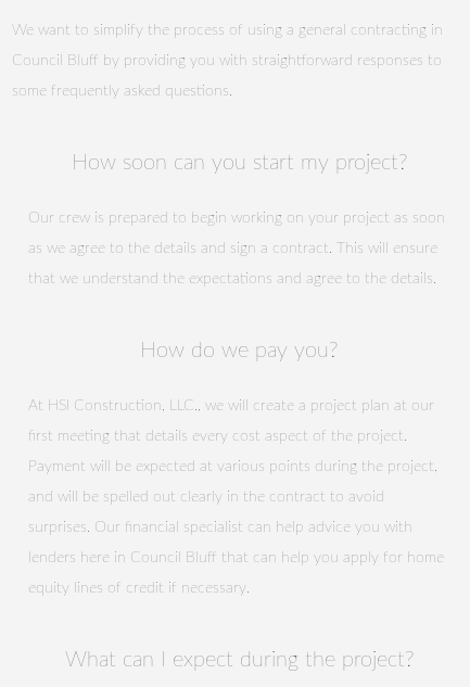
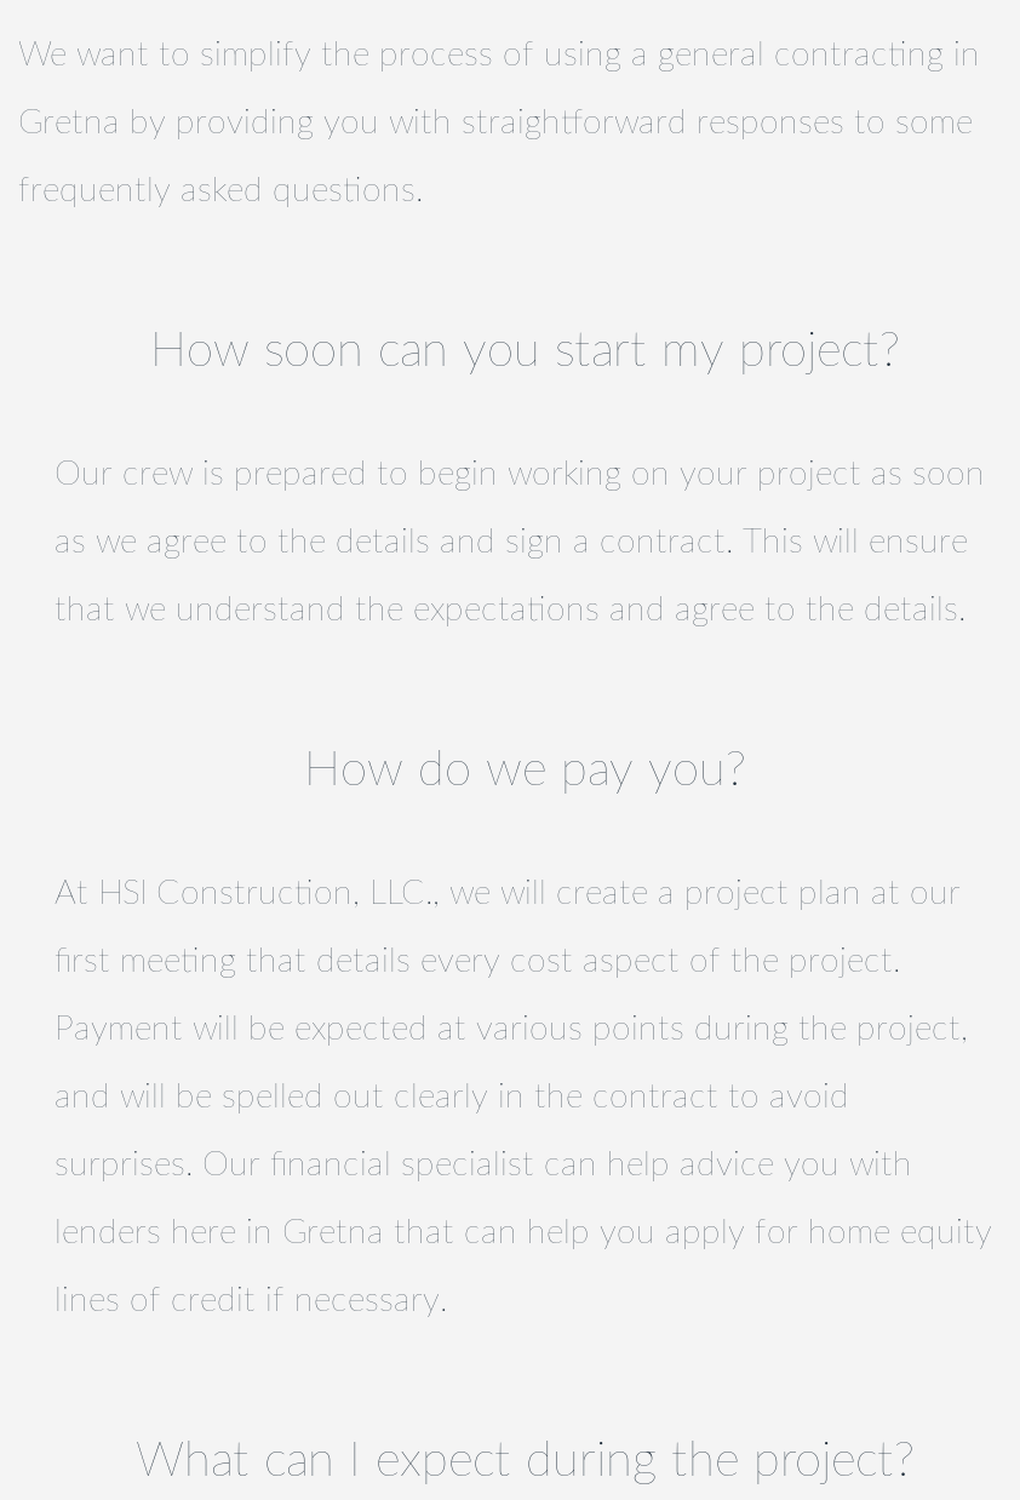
- Council Bluff by providing you with straightforward responses to
+ Gretna by providing you with straightforward responses to some

- some frequently asked questions.
+ frequently asked questions.

- lenders here in Council Bluff that can help you apply for home
+ lenders here in Gretna that can help you apply for home equity

- equity lines of credit if necessary.
+ lines of credit if necessary.
